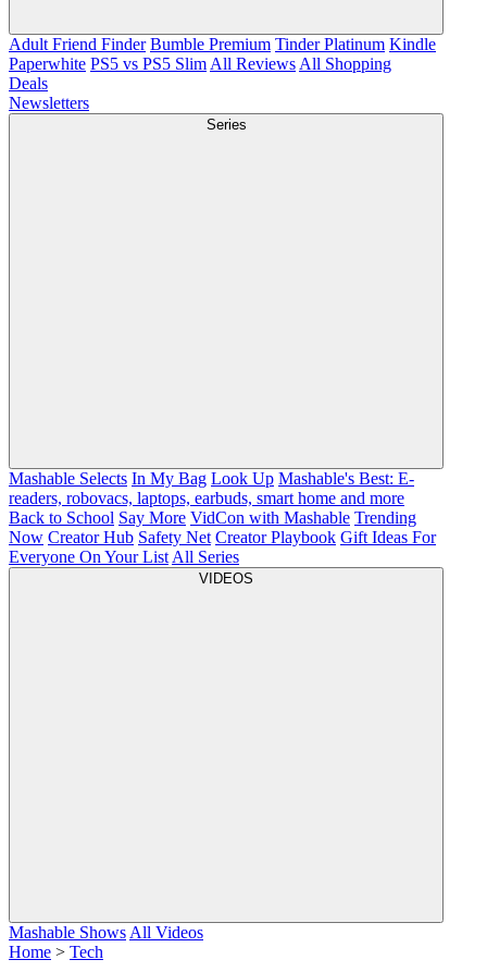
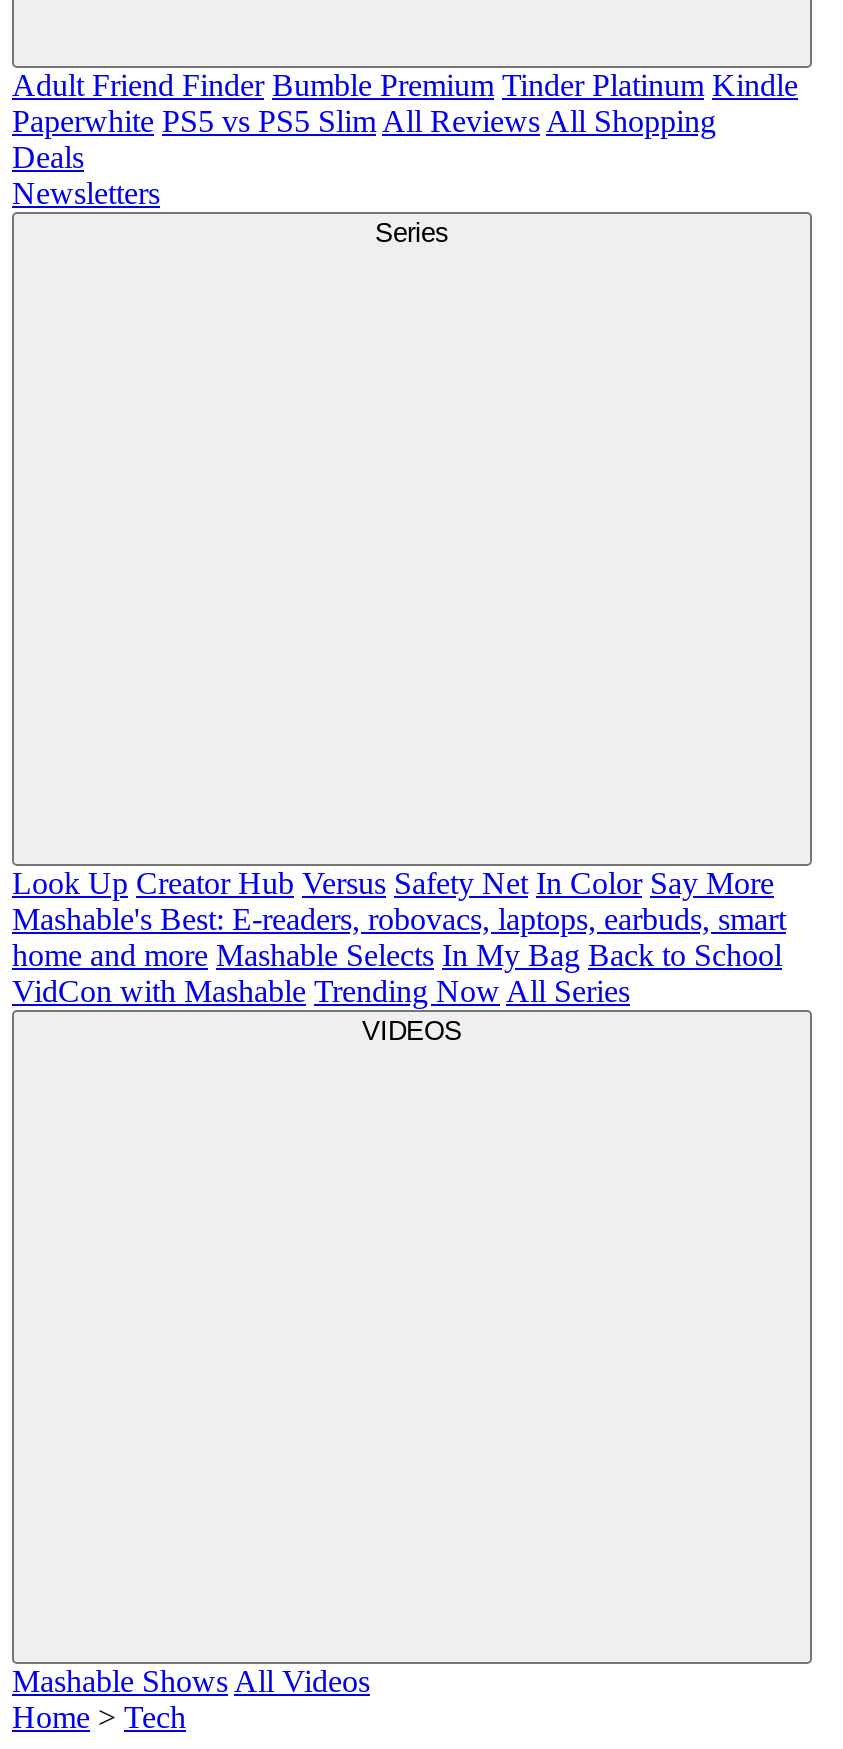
- Mashable Selects In My Bag Look Up Mashable's Best: E-
- readers, robovacs, laptops, earbuds, smart home and more
- Back to School Say More VidCon with Mashable Trending
- Now Creator Hub Safety Net Creator Playbook Gift Ideas For
- Everyone On Your List All Series
+ Look Up Creator Hub Versus Safety Net In Color Say More
+ Mashable's Best: E-readers, robovacs, laptops, earbuds, smart
+ home and more Mashable Selects In My Bag Back to School
+ VidCon with Mashable Trending Now All Series
